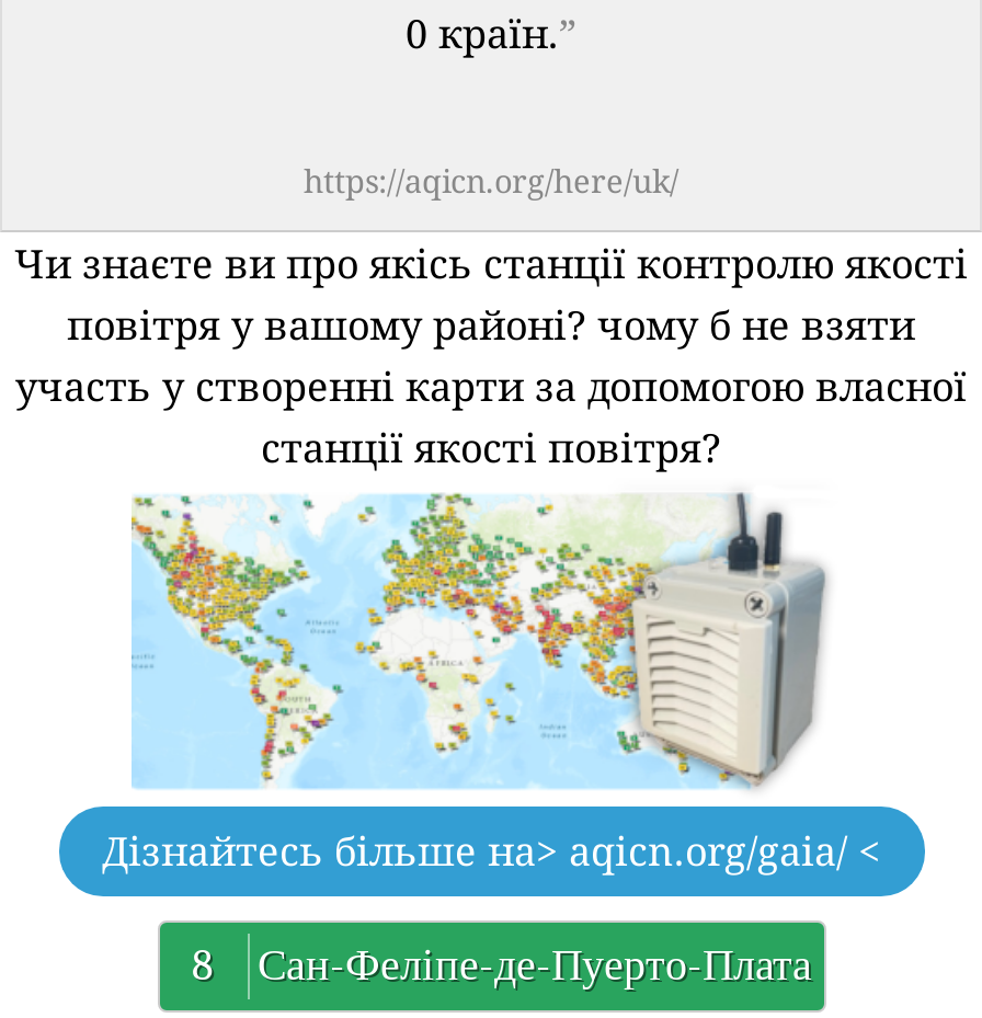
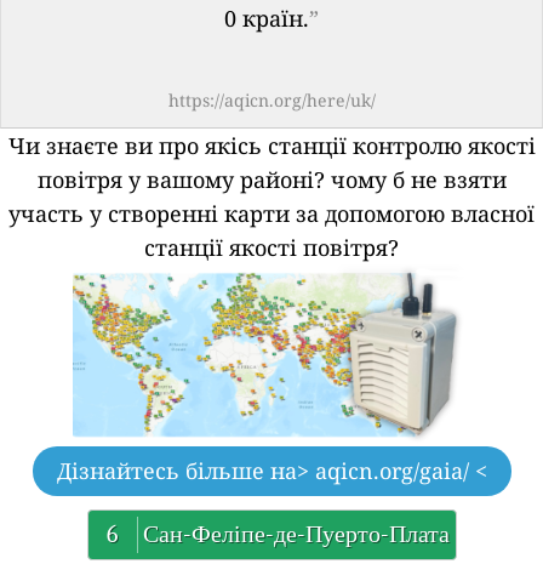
- 8 Сан-Феліпе-де-Пуерто-Плата
+ 6 Сан-Феліпе-де-Пуерто-Плата
